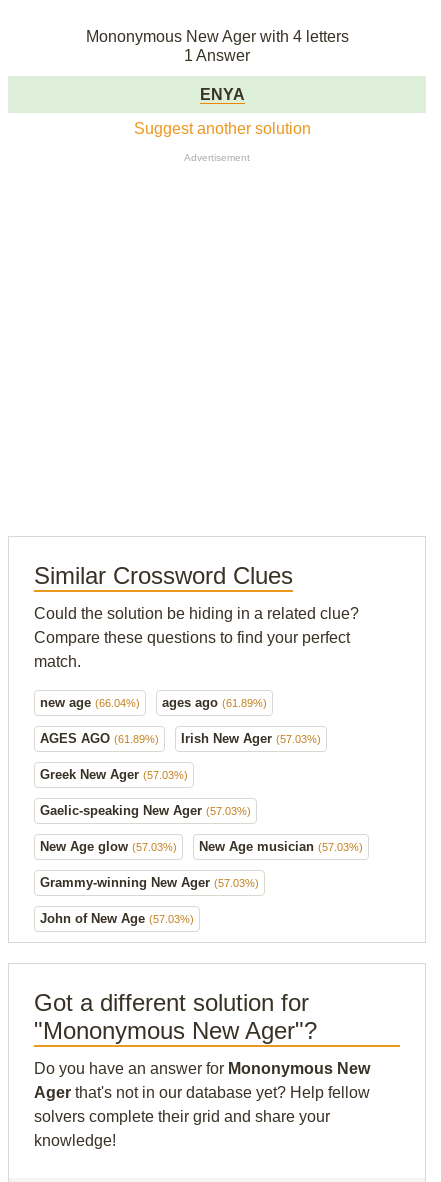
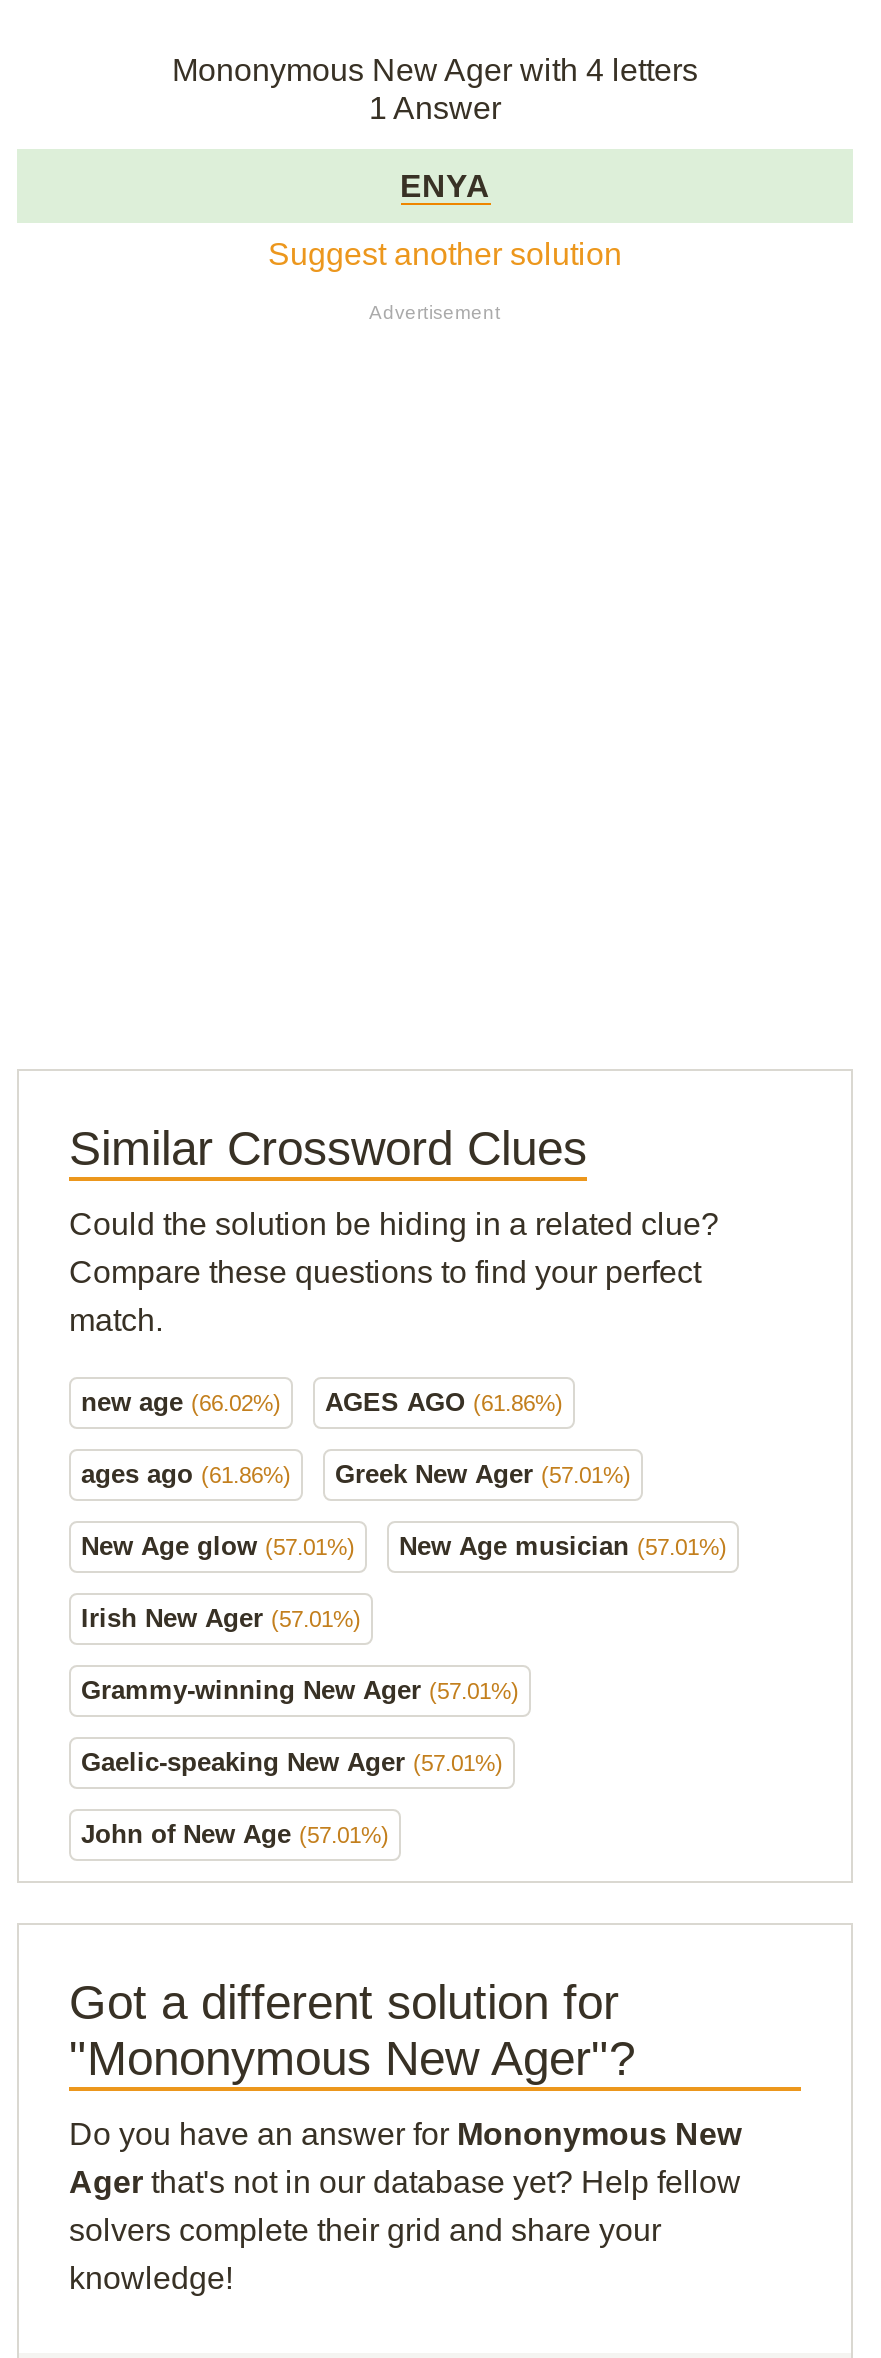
- new age (66.04%)
- ages ago (61.89%)
+ new age (66.02%)
+ AGES AGO (61.86%)

- AGES AGO (61.89%)
- Irish New Ager (57.03%)
+ ages ago (61.86%)
+ Greek New Ager (57.01%)

- Greek New Ager (57.03%)
+ New Age glow (57.01%)
+ New Age musician (57.01%)

- Gaelic-speaking New Ager (57.03%)
+ Irish New Ager (57.01%)

- New Age glow (57.03%)
- New Age musician (57.03%)
+ Grammy-winning New Ager (57.01%)

- Grammy-winning New Ager (57.03%)
+ Gaelic-speaking New Ager (57.01%)

- John of New Age (57.03%)
+ John of New Age (57.01%)
